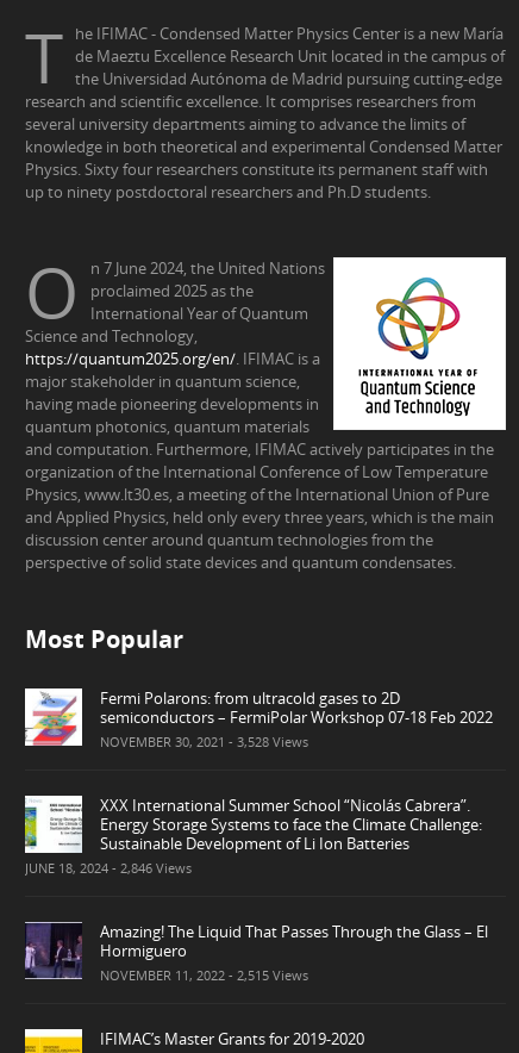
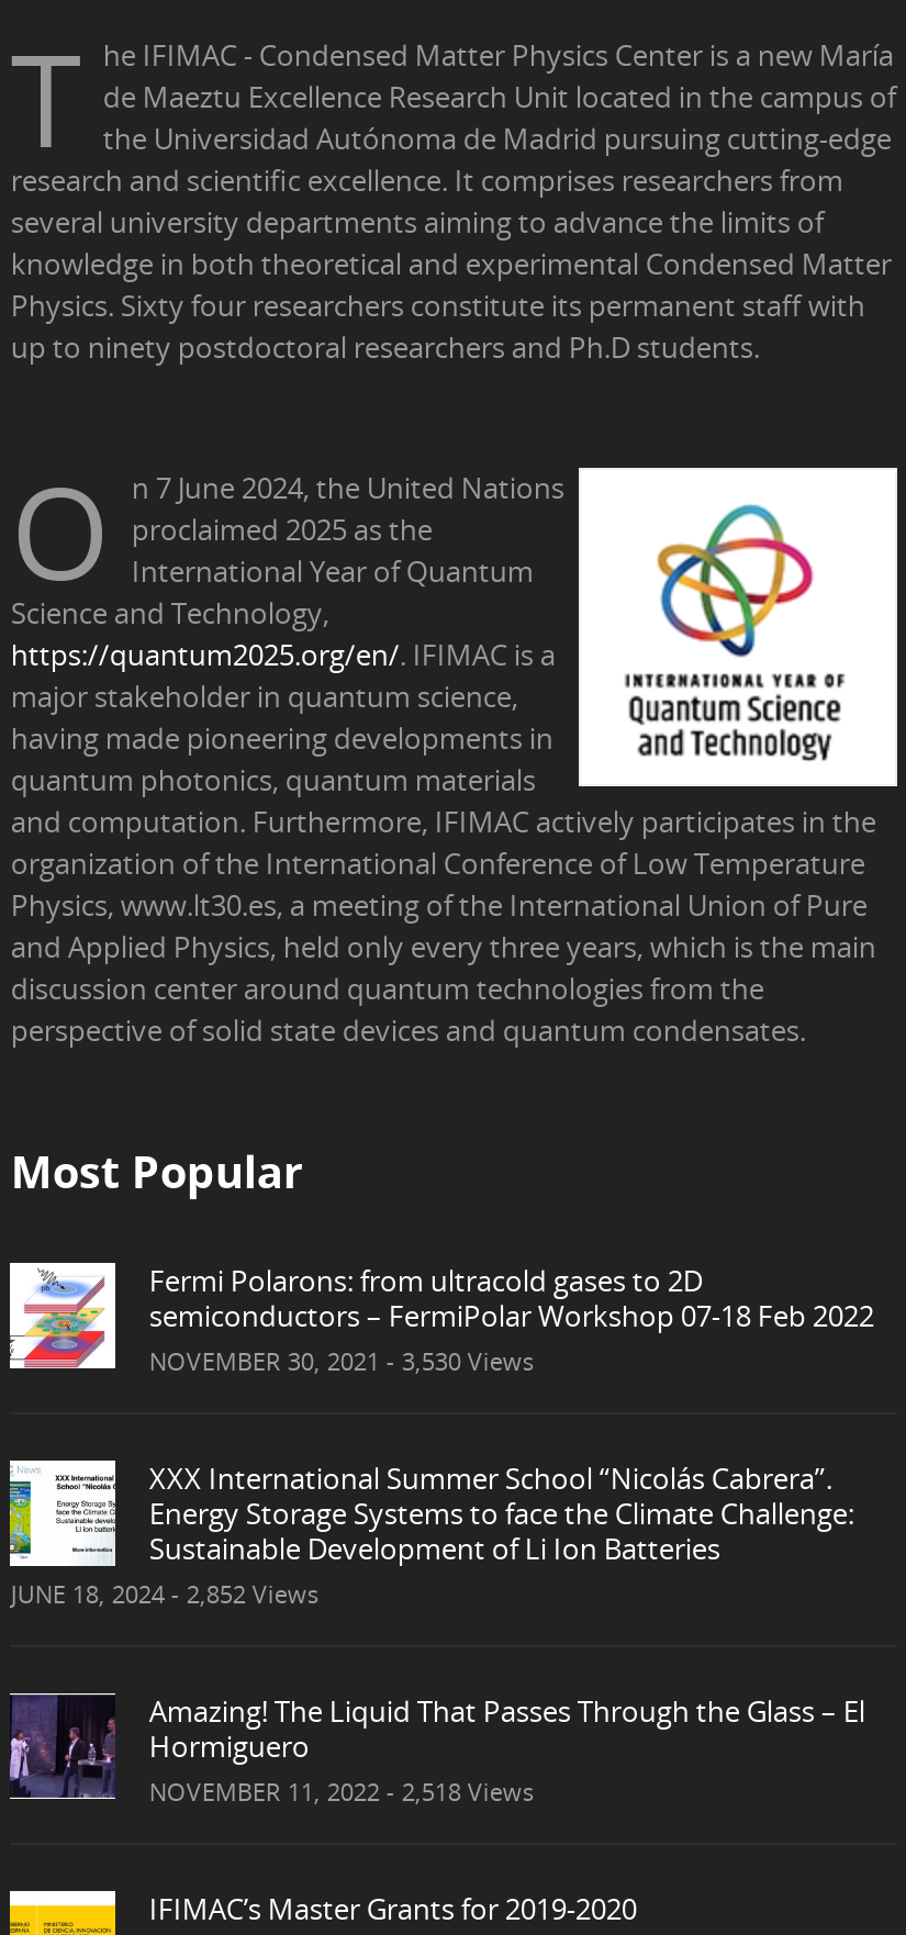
- NOVEMBER 30, 2021 - 3,528 Views
+ NOVEMBER 30, 2021 - 3,530 Views

- JUNE 18, 2024 - 2,846 Views
+ JUNE 18, 2024 - 2,852 Views

- NOVEMBER 11, 2022 - 2,515 Views
+ NOVEMBER 11, 2022 - 2,518 Views
